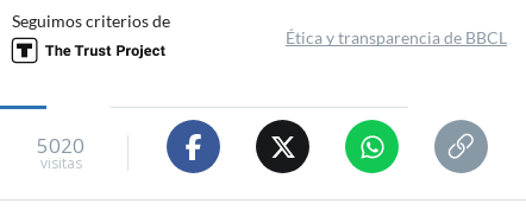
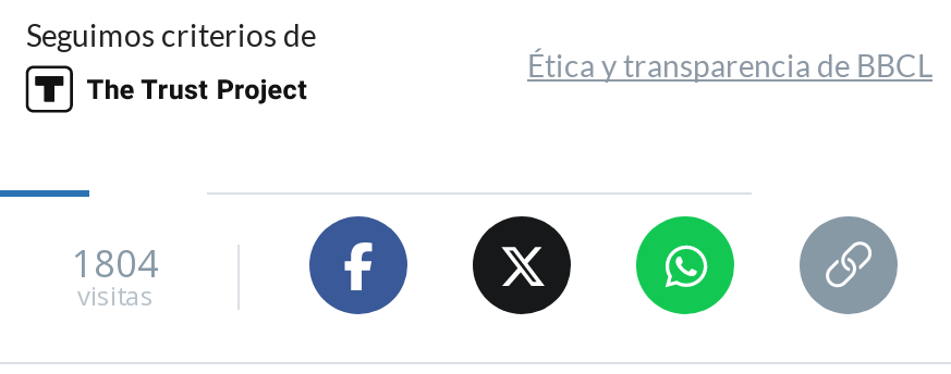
- 5020
+ 1804
